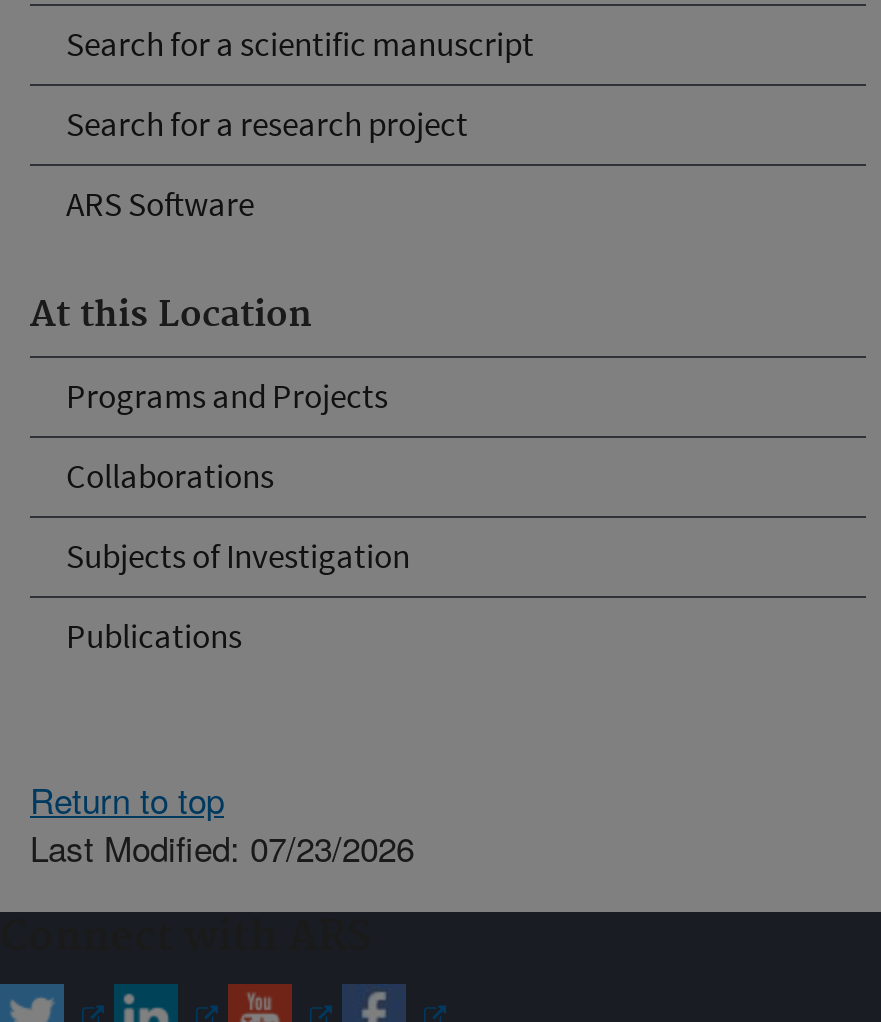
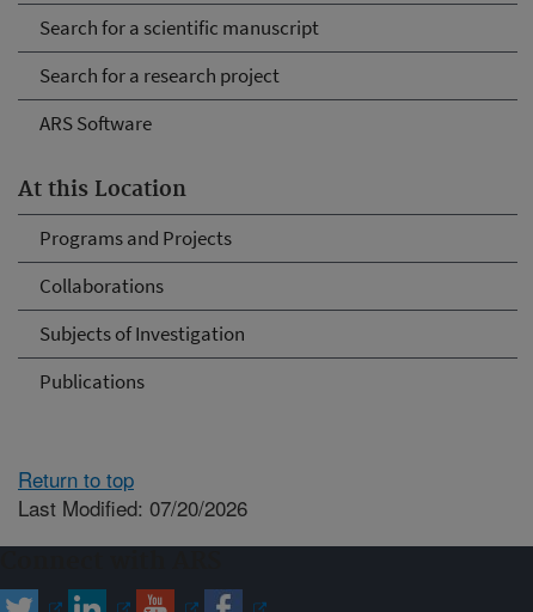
- Last Modified: 07/23/2026
+ Last Modified: 07/20/2026
